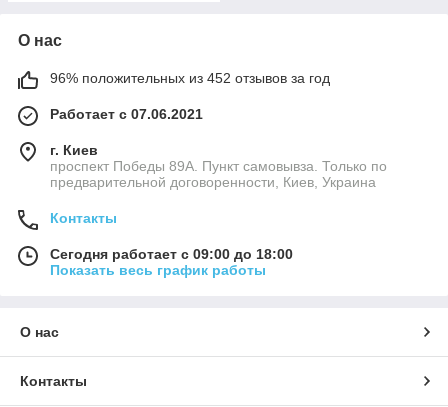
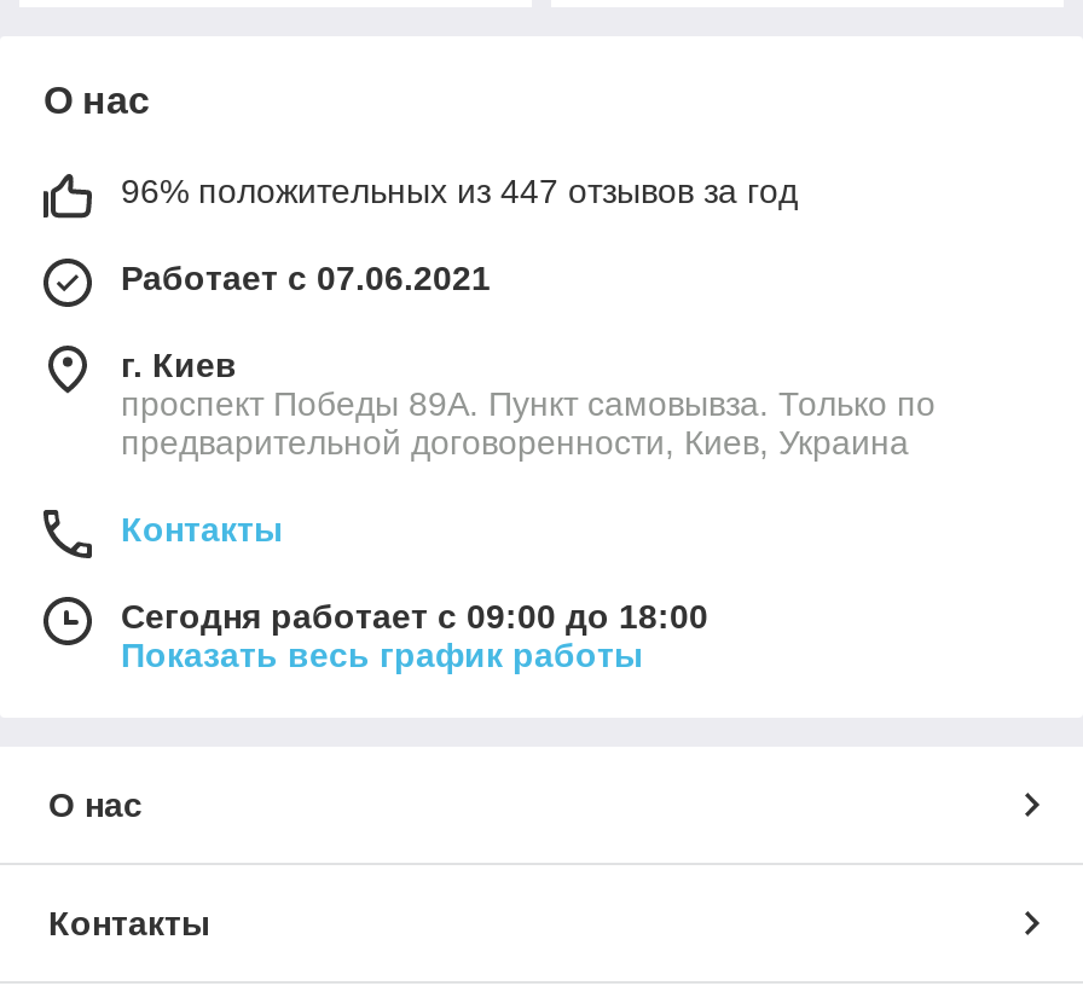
- 96% положительных из 452 отзывов за год
+ 96% положительных из 447 отзывов за год
